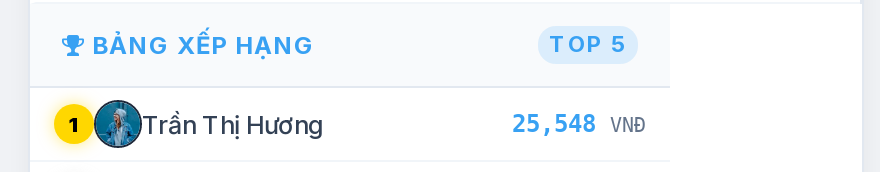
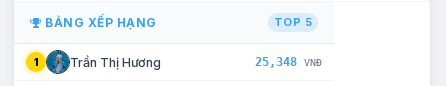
- 25,548 VNĐ
+ 25,348 VNĐ
